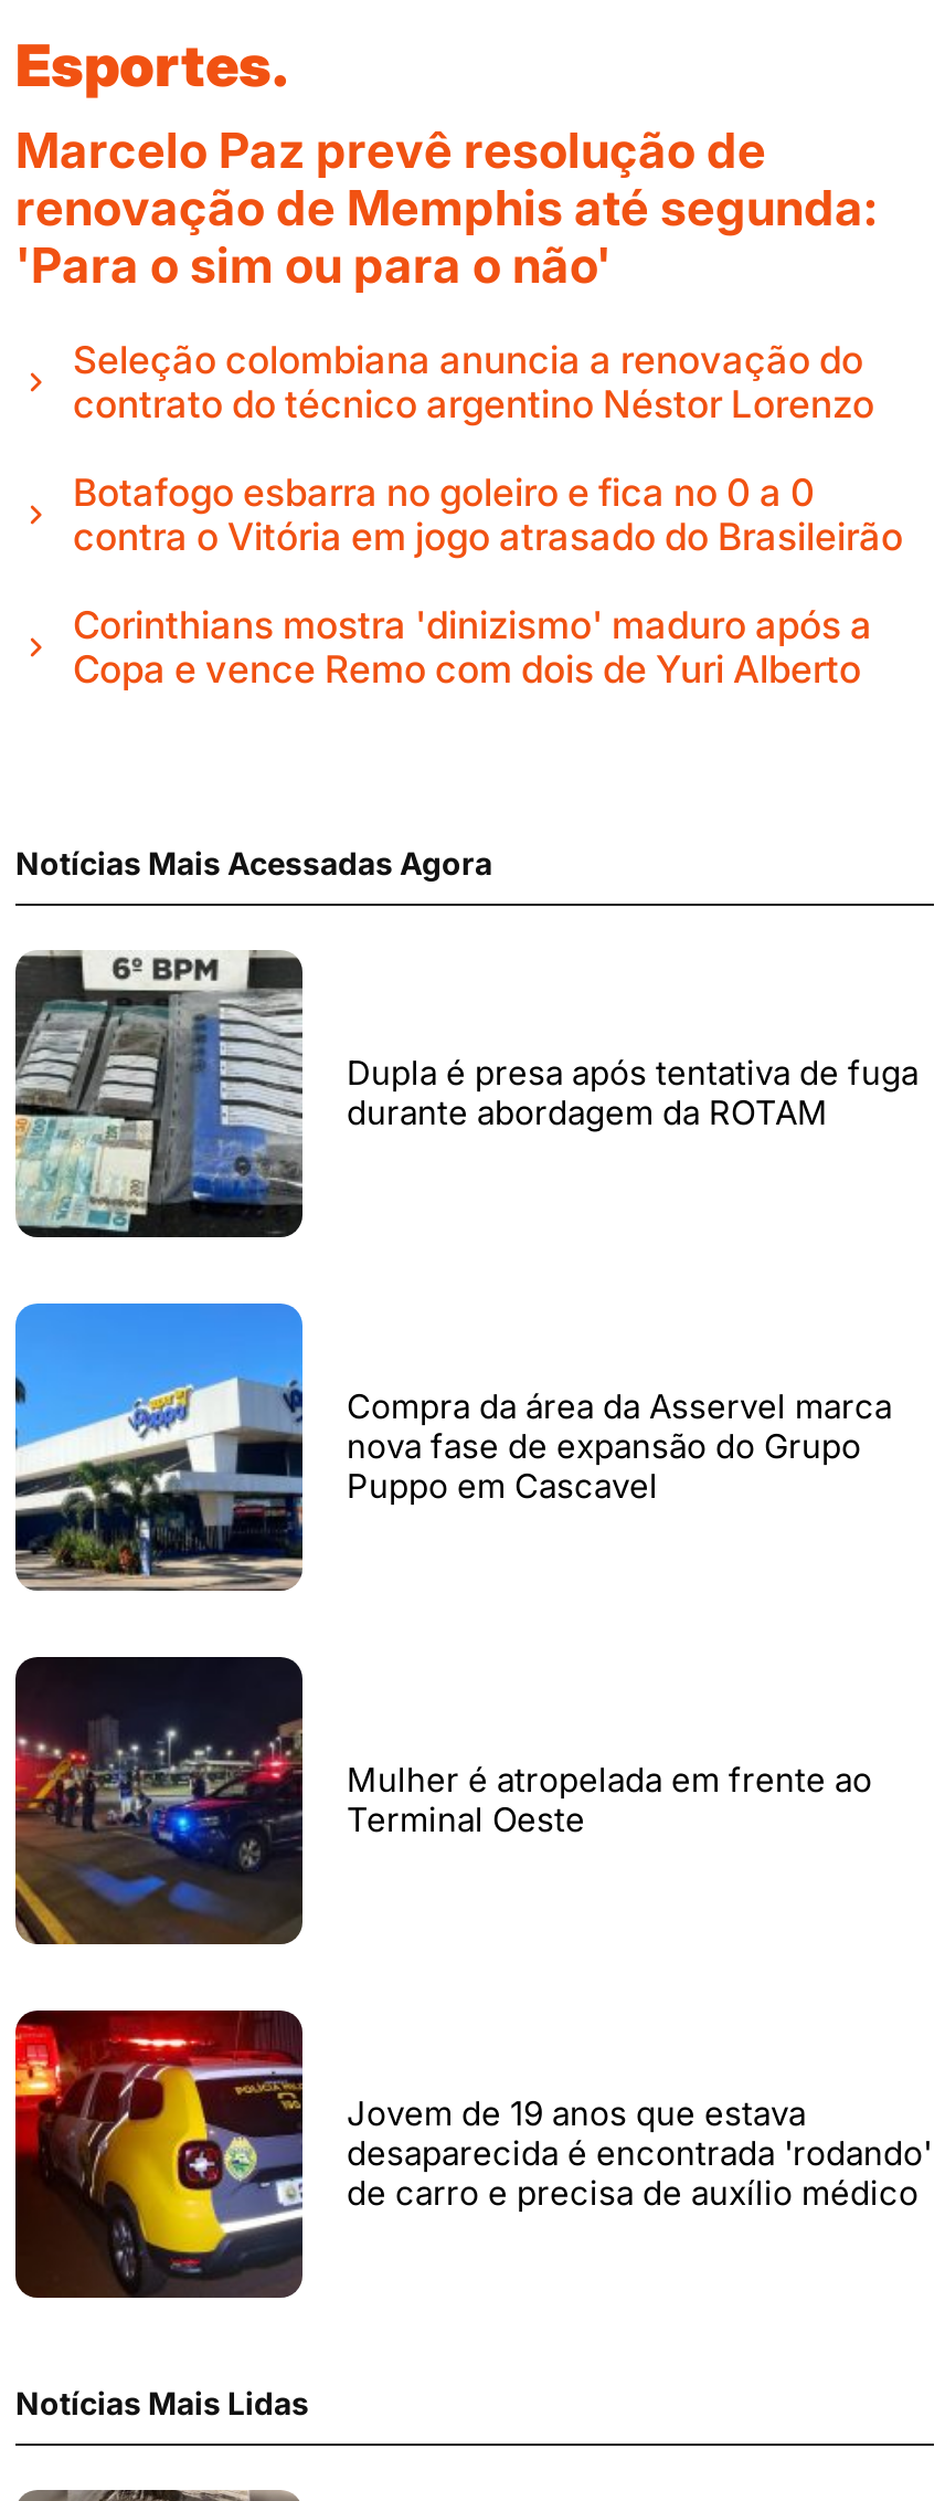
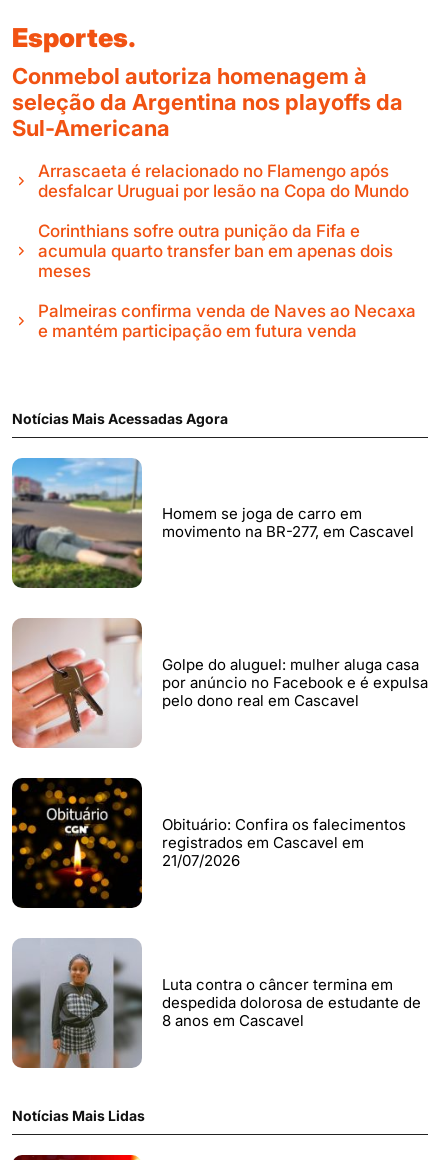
- Marcelo Paz prevê resolução de
- renovação de Memphis até segunda:
- 'Para o sim ou para o não'
+ Conmebol autoriza homenagem à
+ seleção da Argentina nos playoffs da
+ Sul-Americana

- Seleção colombiana anuncia a renovação do
- contrato do técnico argentino Néstor Lorenzo
+ Arrascaeta é relacionado no Flamengo após
+ desfalcar Uruguai por lesão na Copa do Mundo

- Botafogo esbarra no goleiro e fica no 0 a 0
- contra o Vitória em jogo atrasado do Brasileirão
+ Corinthians sofre outra punição da Fifa e
+ acumula quarto transfer ban em apenas dois
+ meses

- Corinthians mostra 'dinizismo' maduro após a
- Copa e vence Remo com dois de Yuri Alberto
+ Palmeiras confirma venda de Naves ao Necaxa
+ e mantém participação em futura venda

- [image]
- Dupla é presa após tentativa de fuga
- durante abordagem da ROTAM
+ [image]
+ Homem se joga de carro em
+ movimento na BR-277, em Cascavel

- [image]
- Compra da área da Asservel marca
- nova fase de expansão do Grupo
- Puppo em Cascavel
+ [image]
+ Golpe do aluguel: mulher aluga casa
+ por anúncio no Facebook e é expulsa
+ pelo dono real em Cascavel

- [image]
- Mulher é atropelada em frente ao
- Terminal Oeste
+ [image]
+ Obituário: Confira os falecimentos
+ registrados em Cascavel em
+ 21/07/2026

- [image]
- Jovem de 19 anos que estava
- desaparecida é encontrada 'rodando'
- de carro e precisa de auxílio médico
+ [image]
+ Luta contra o câncer termina em
+ despedida dolorosa de estudante de
+ 8 anos em Cascavel
